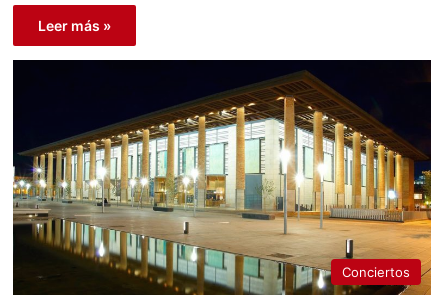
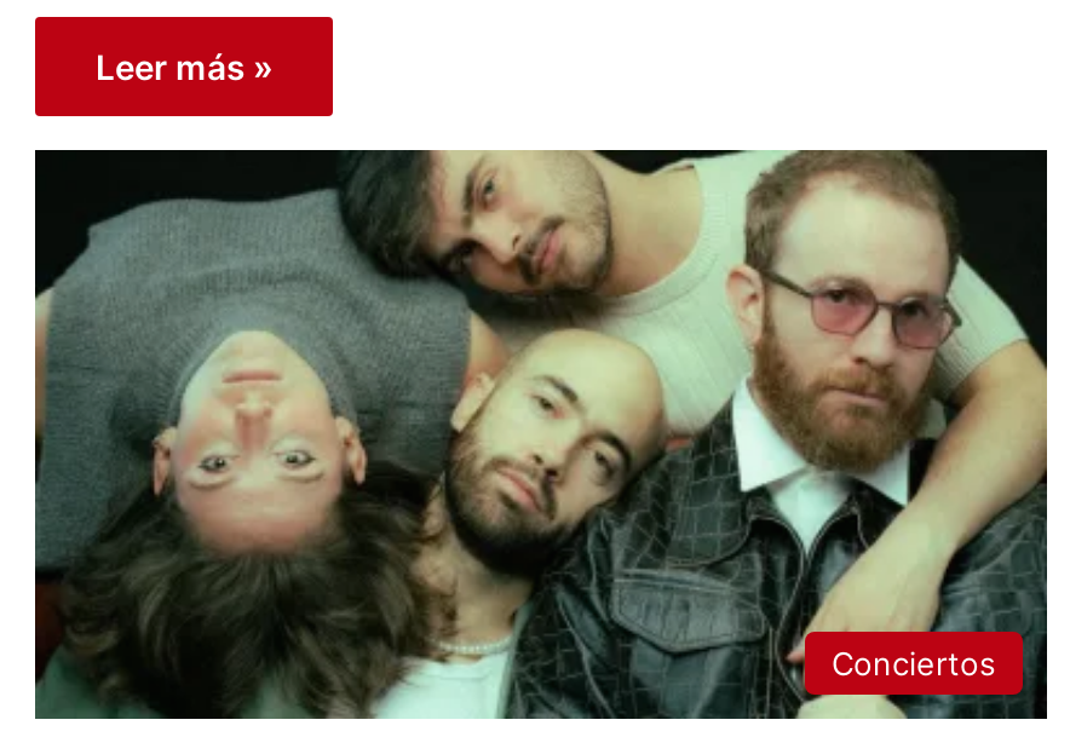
- [image]
+ [image]
